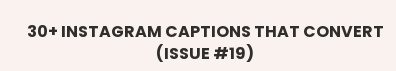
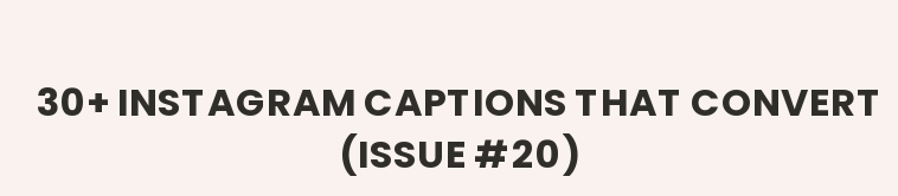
- (ISSUE #19)
+ (ISSUE #20)
